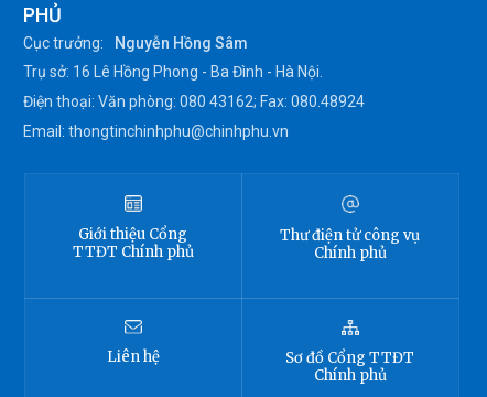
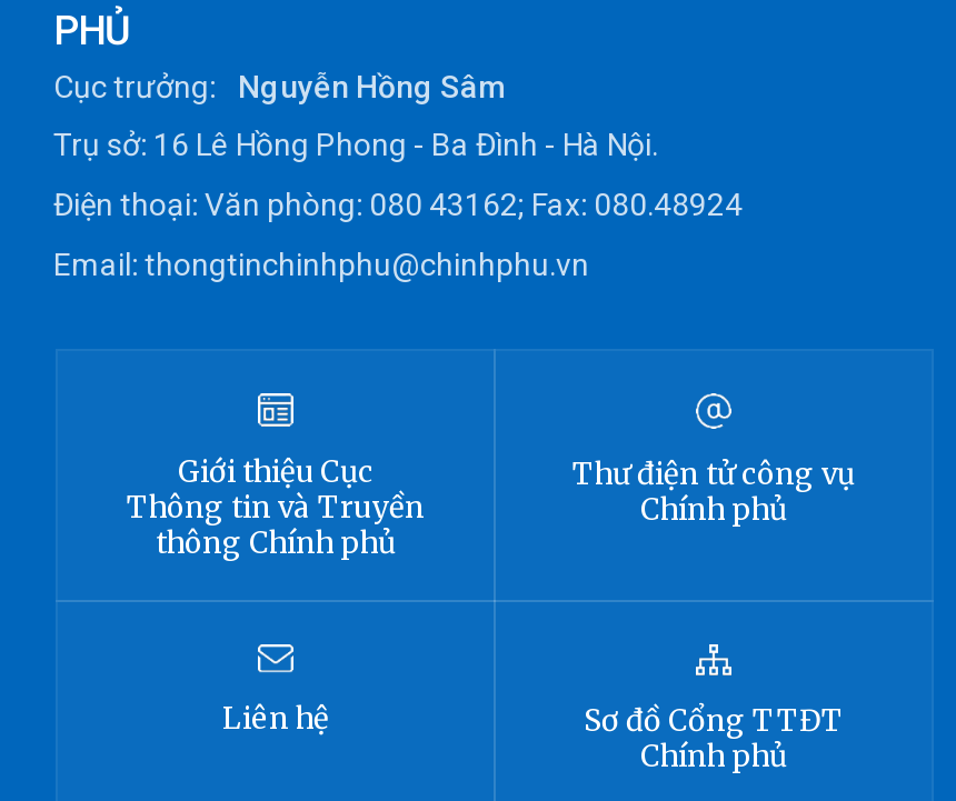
- Giới thiệu Cổng
- TTĐT Chính phủ
+ Giới thiệu Cục
+ Thông tin và Truyền
+ thông Chính phủ
